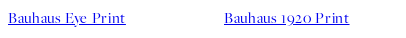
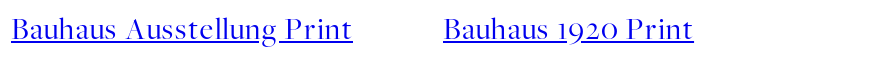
- Bauhaus Eye Print
+ Bauhaus Ausstellung Print
